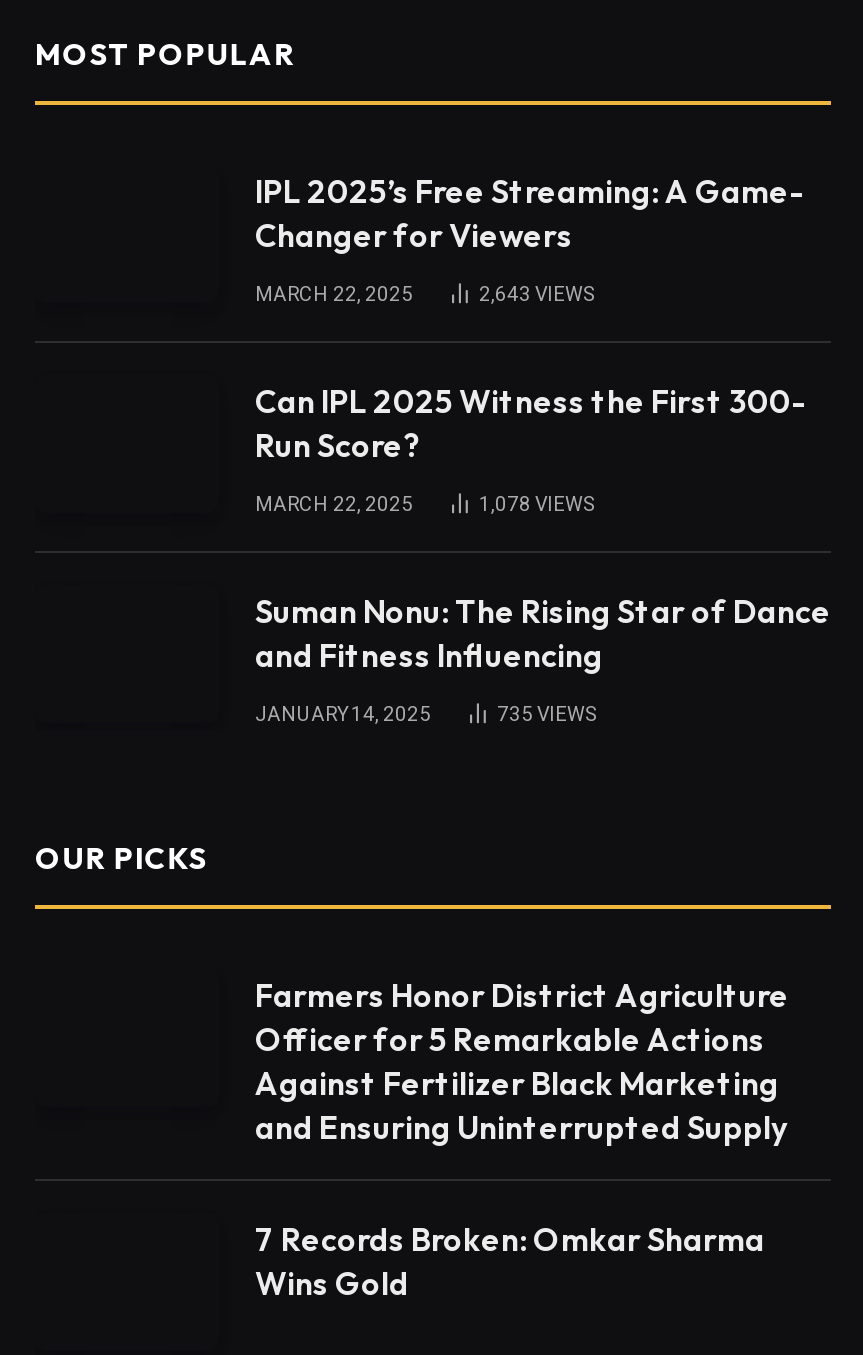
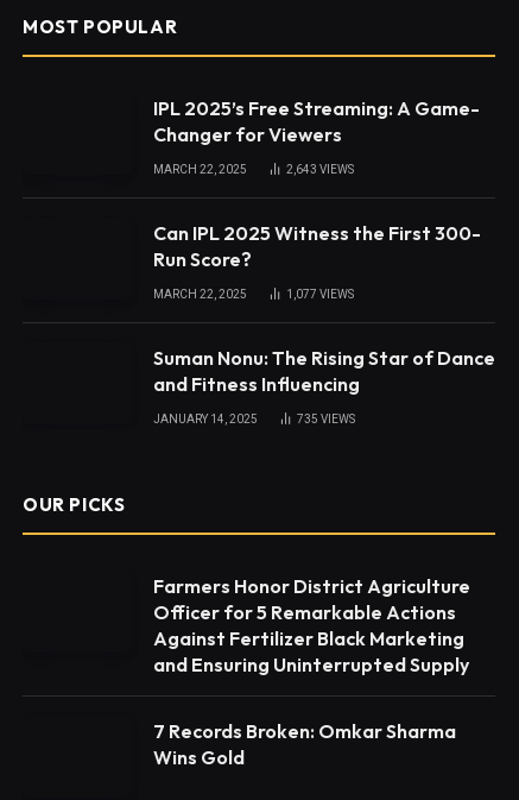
- 1,078 VIEWS
+ 1,077 VIEWS
